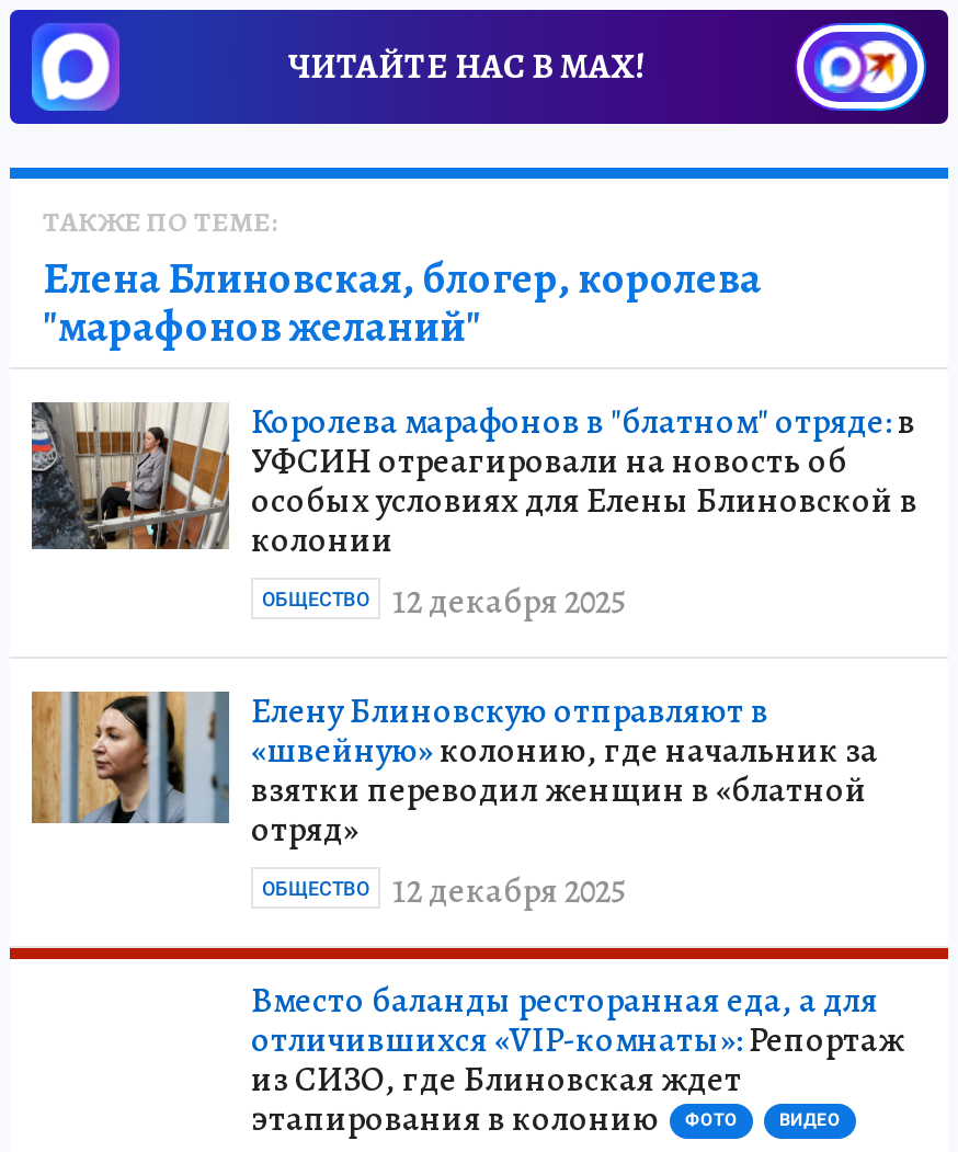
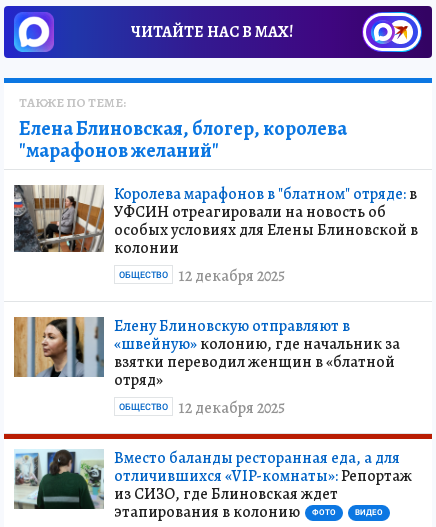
+ [image]
